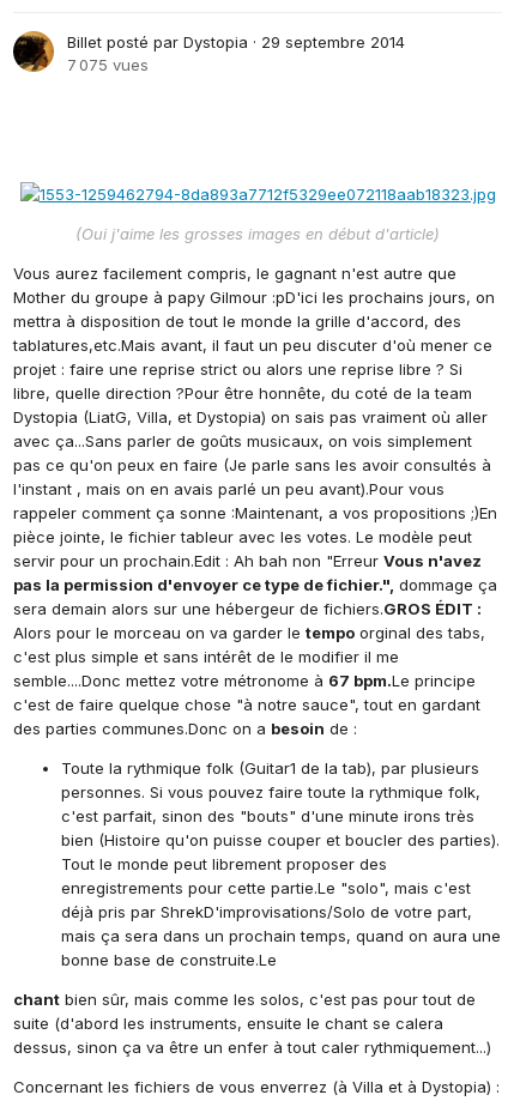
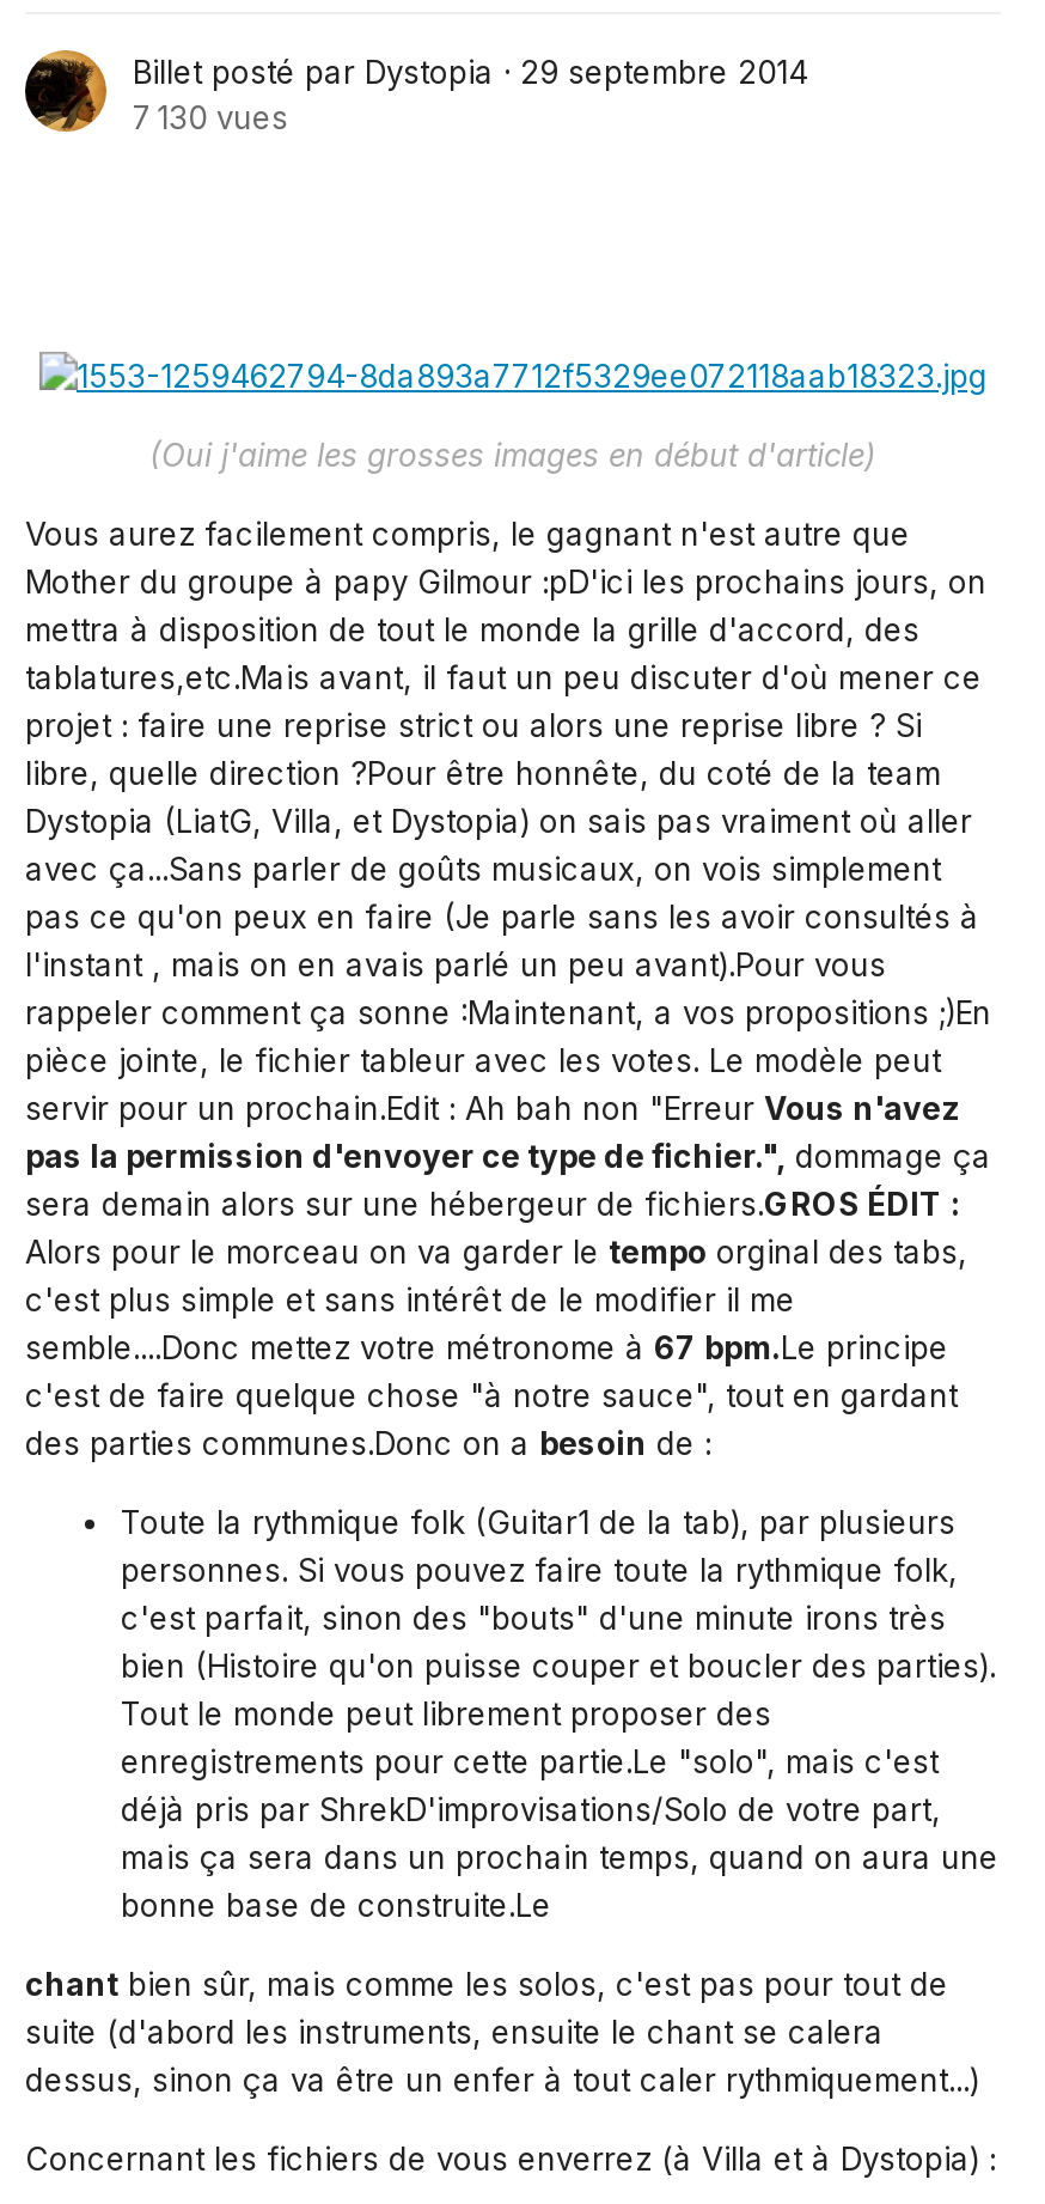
- 7 075 vues
+ 7 130 vues
